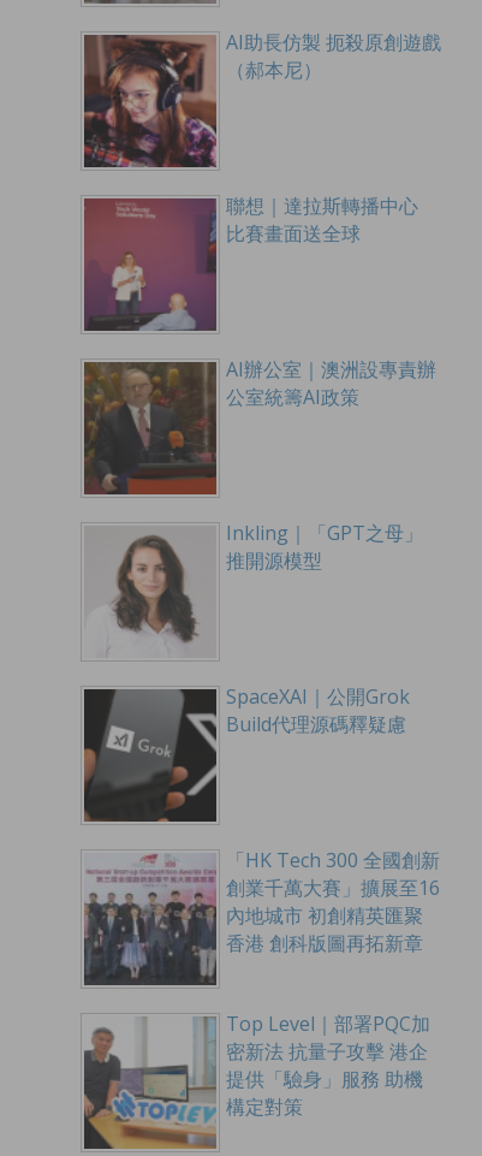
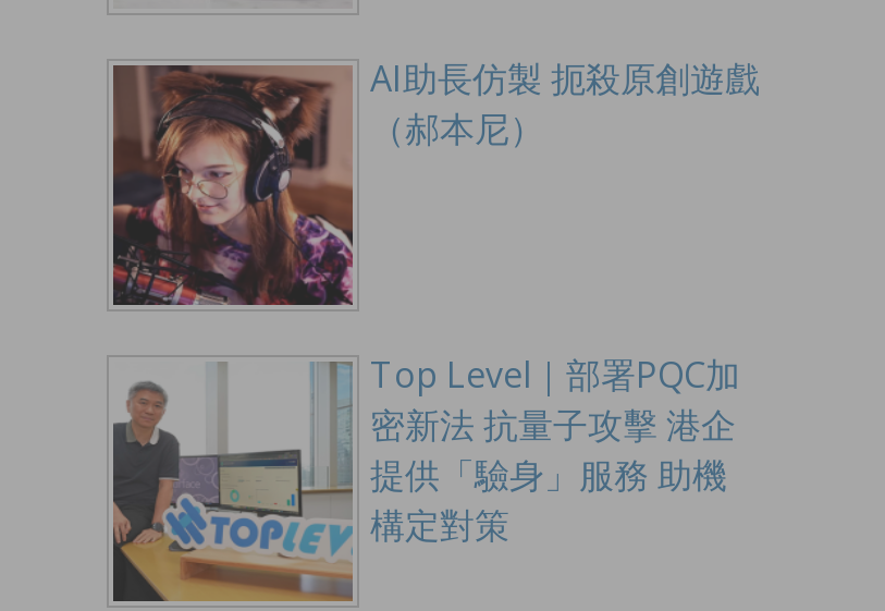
- [image]
- 聯想｜達拉斯轉播中心
- 比賽畫面送全球

- [image]
- AI辦公室｜澳洲設專責辦
- 公室統籌AI政策

- [image]
- Inkling｜「GPT之母」
- 推開源模型

- [image]
- SpaceXAI｜公開Grok
- Build代理源碼釋疑慮

- [image]
- 「HK Tech 300 全國創新
- 創業千萬大賽」擴展至16
- 內地城市 初創精英匯聚
- 香港 創科版圖再拓新章
